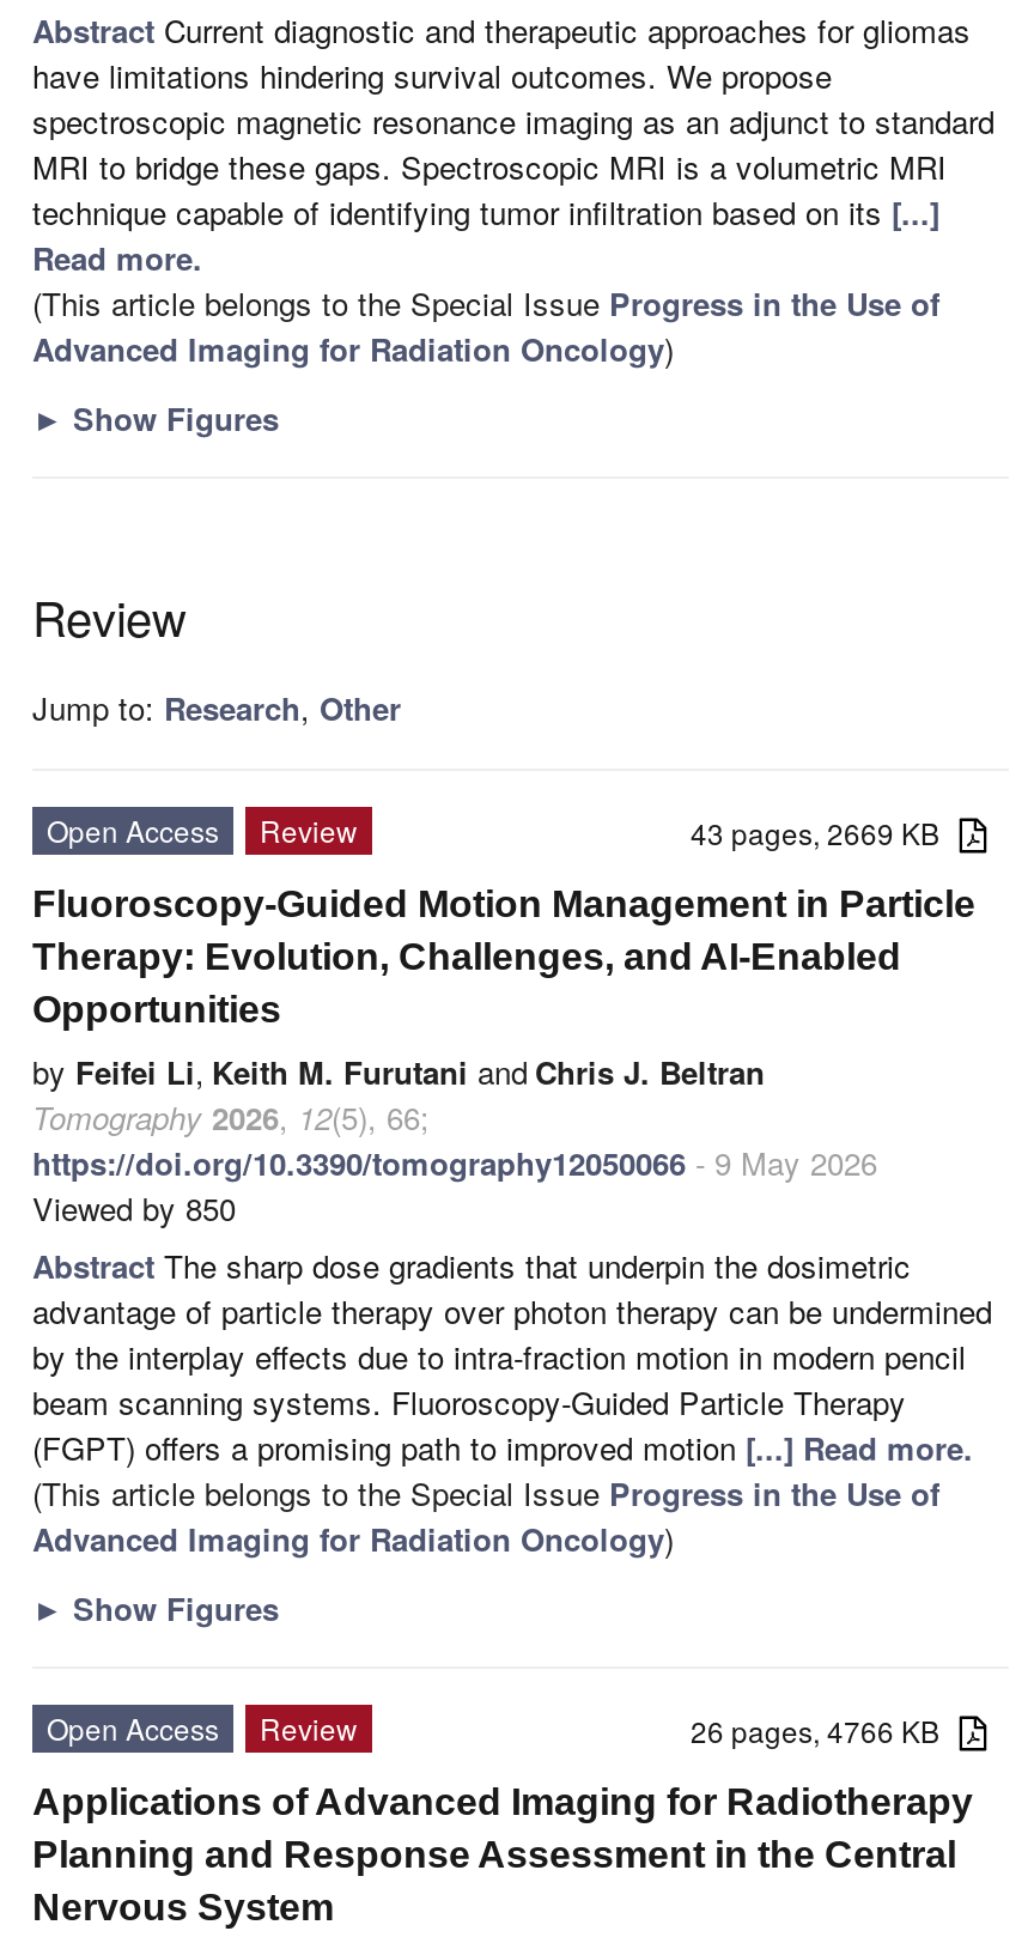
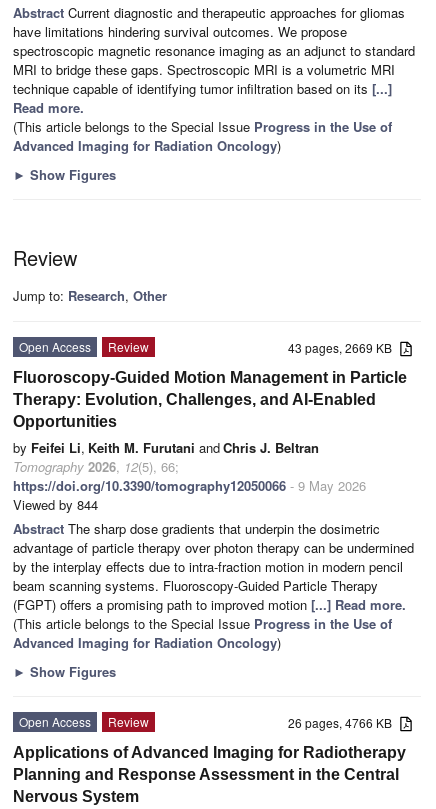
- Viewed by 850
+ Viewed by 844
